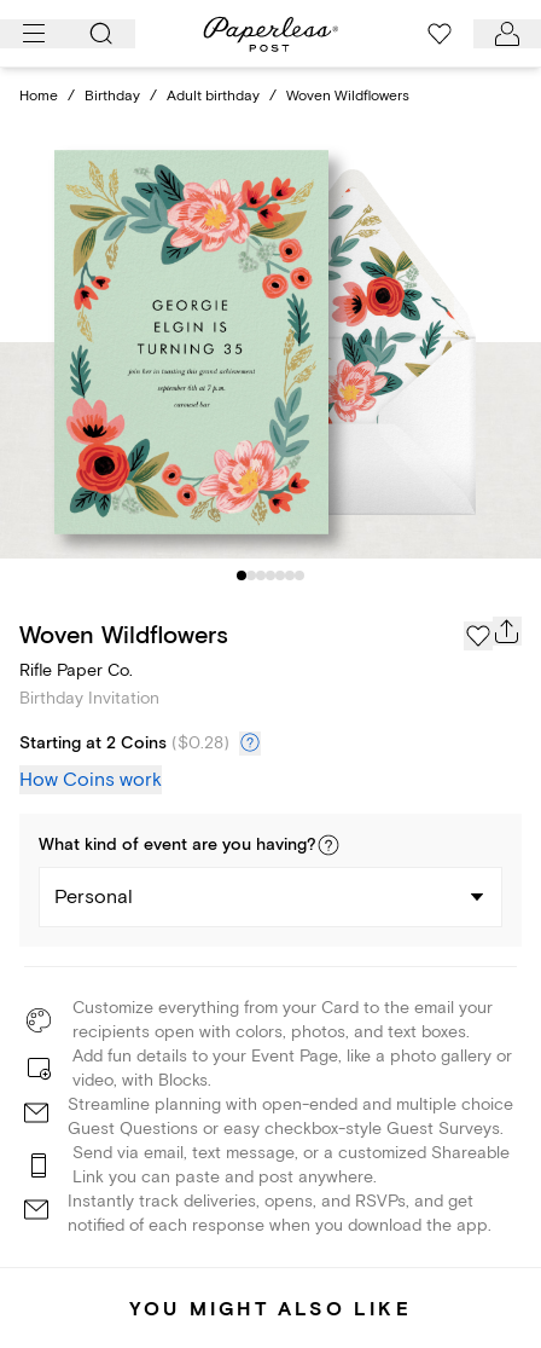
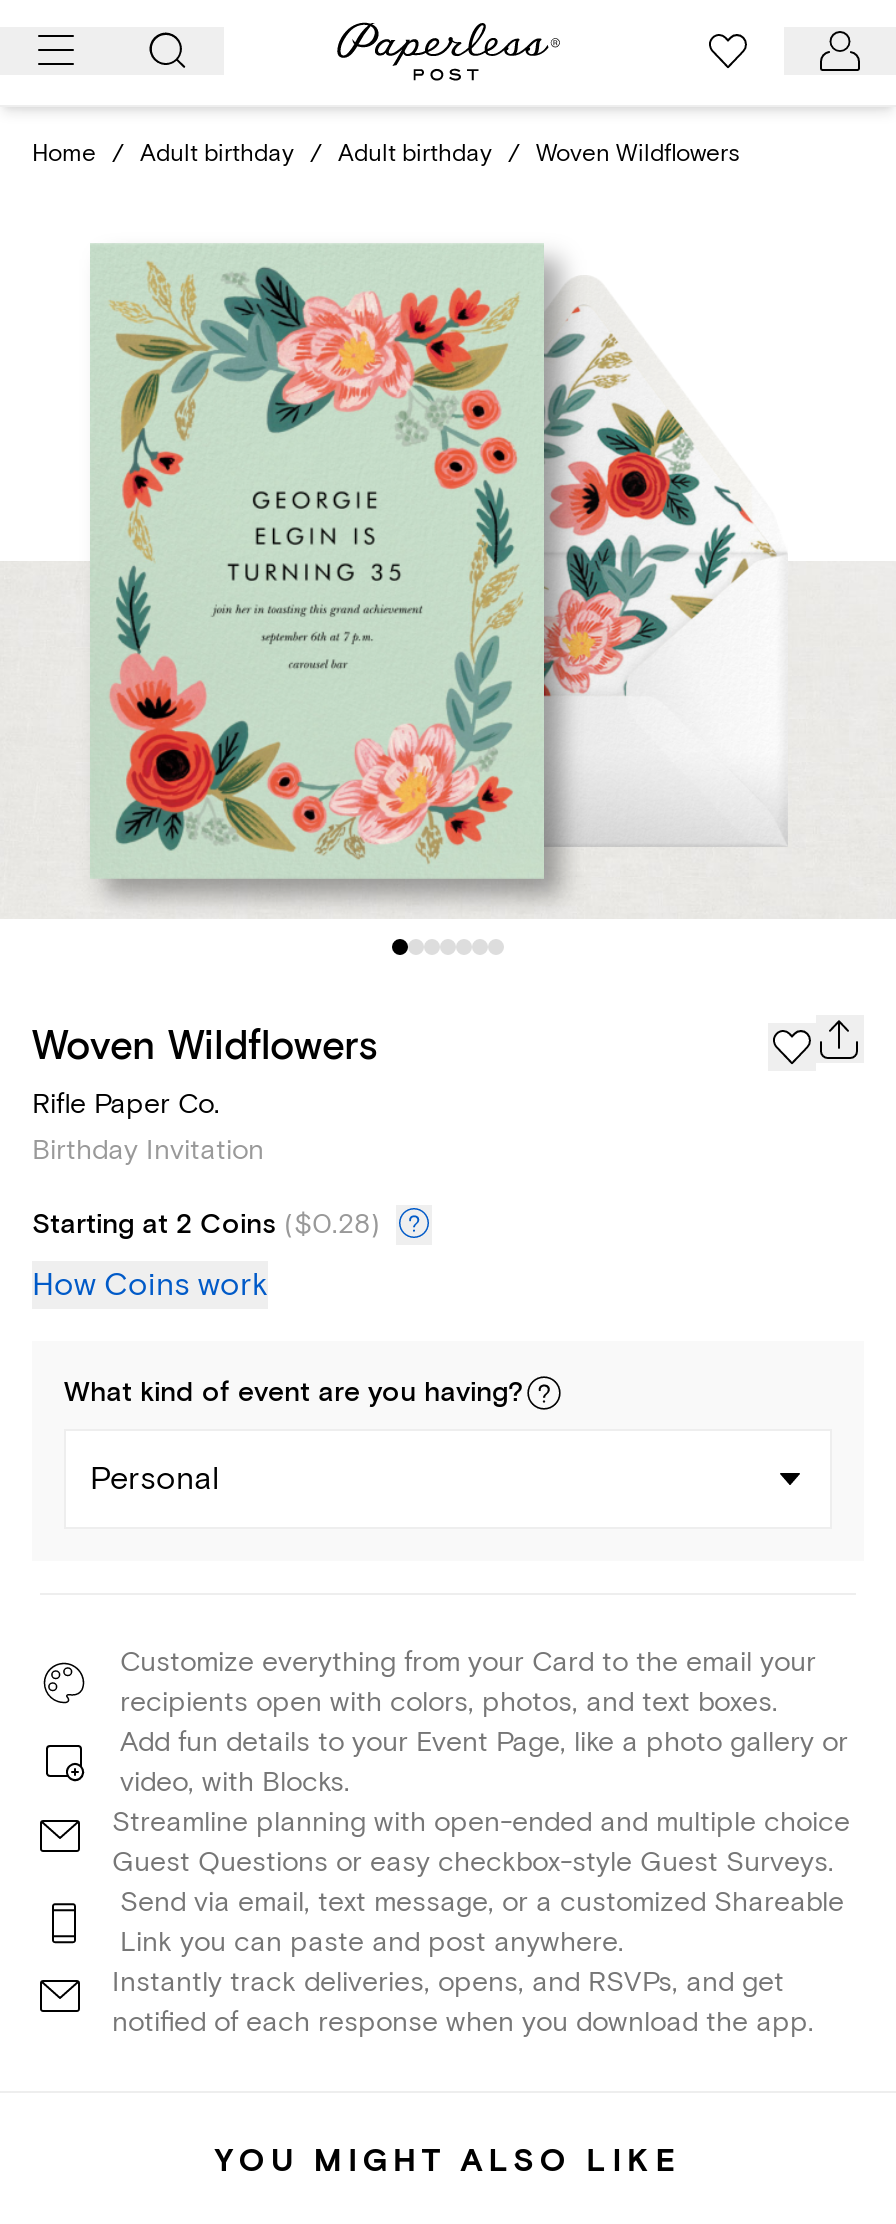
- Home / Birthday / Adult birthday / Woven Wildflowers
+ Home / Adult birthday / Adult birthday / Woven Wildflowers
